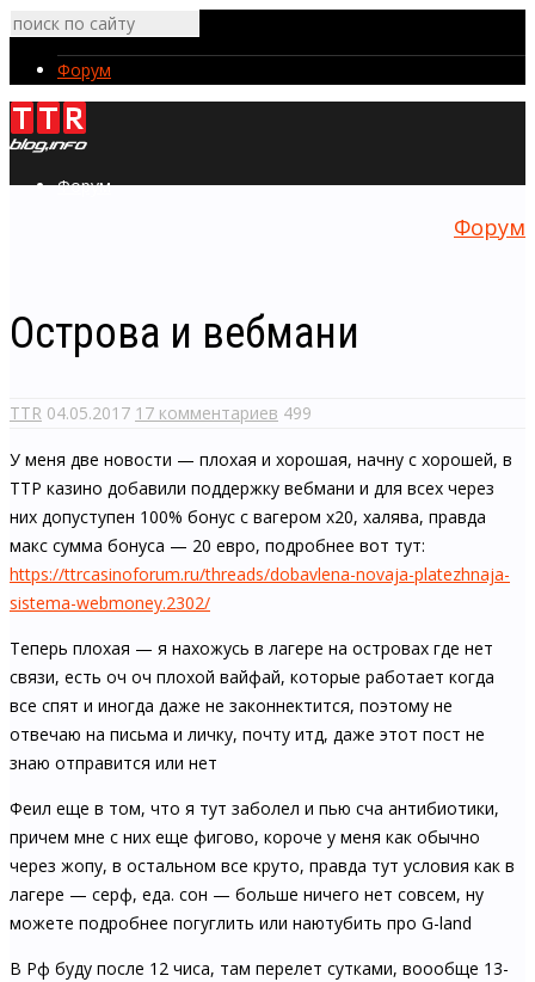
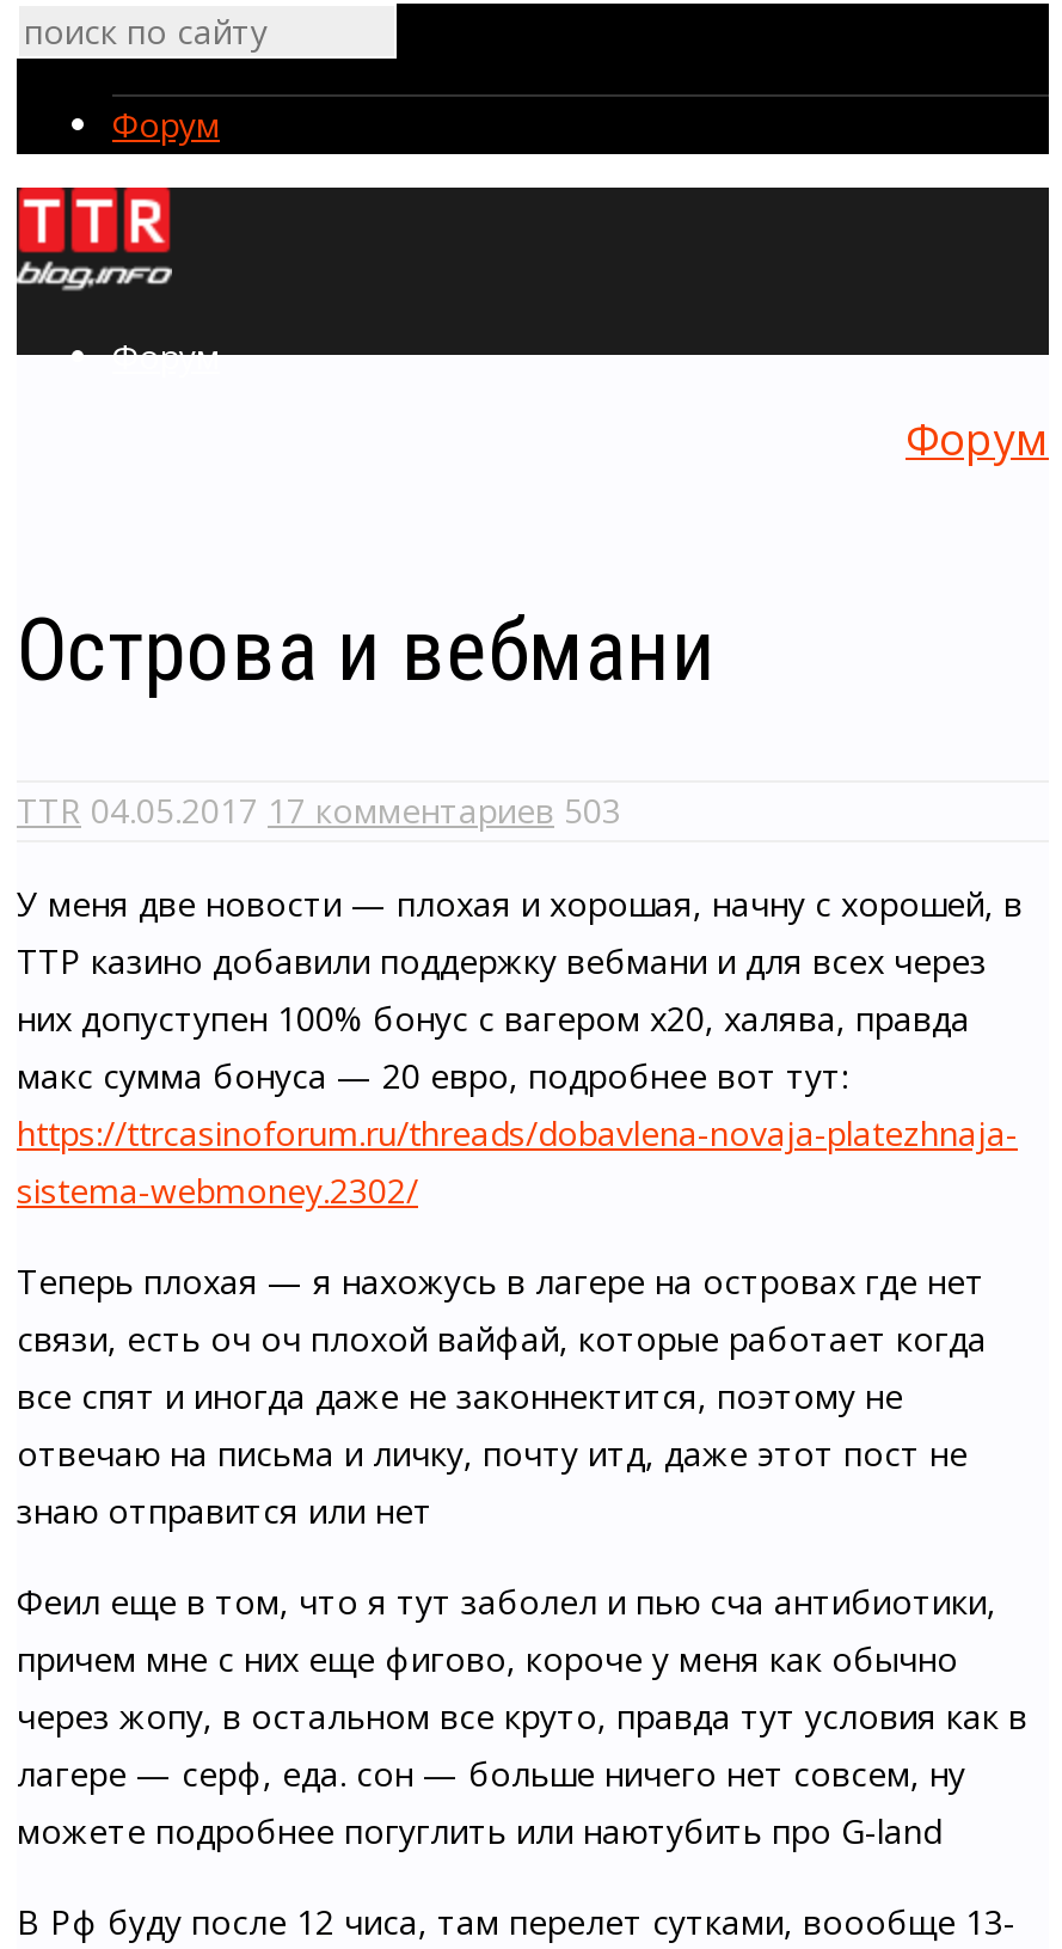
- TTR 04.05.2017 17 комментариев 499
+ TTR 04.05.2017 17 комментариев 503
